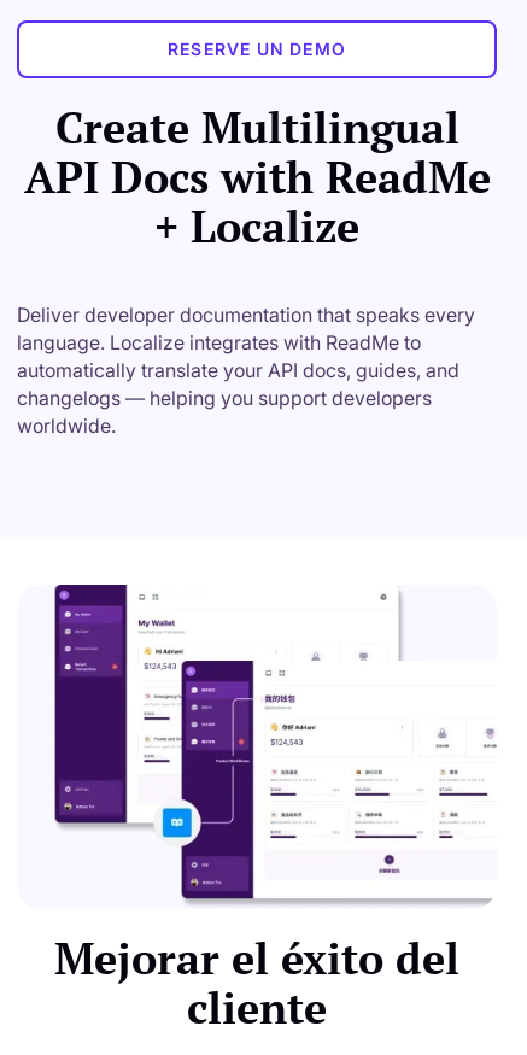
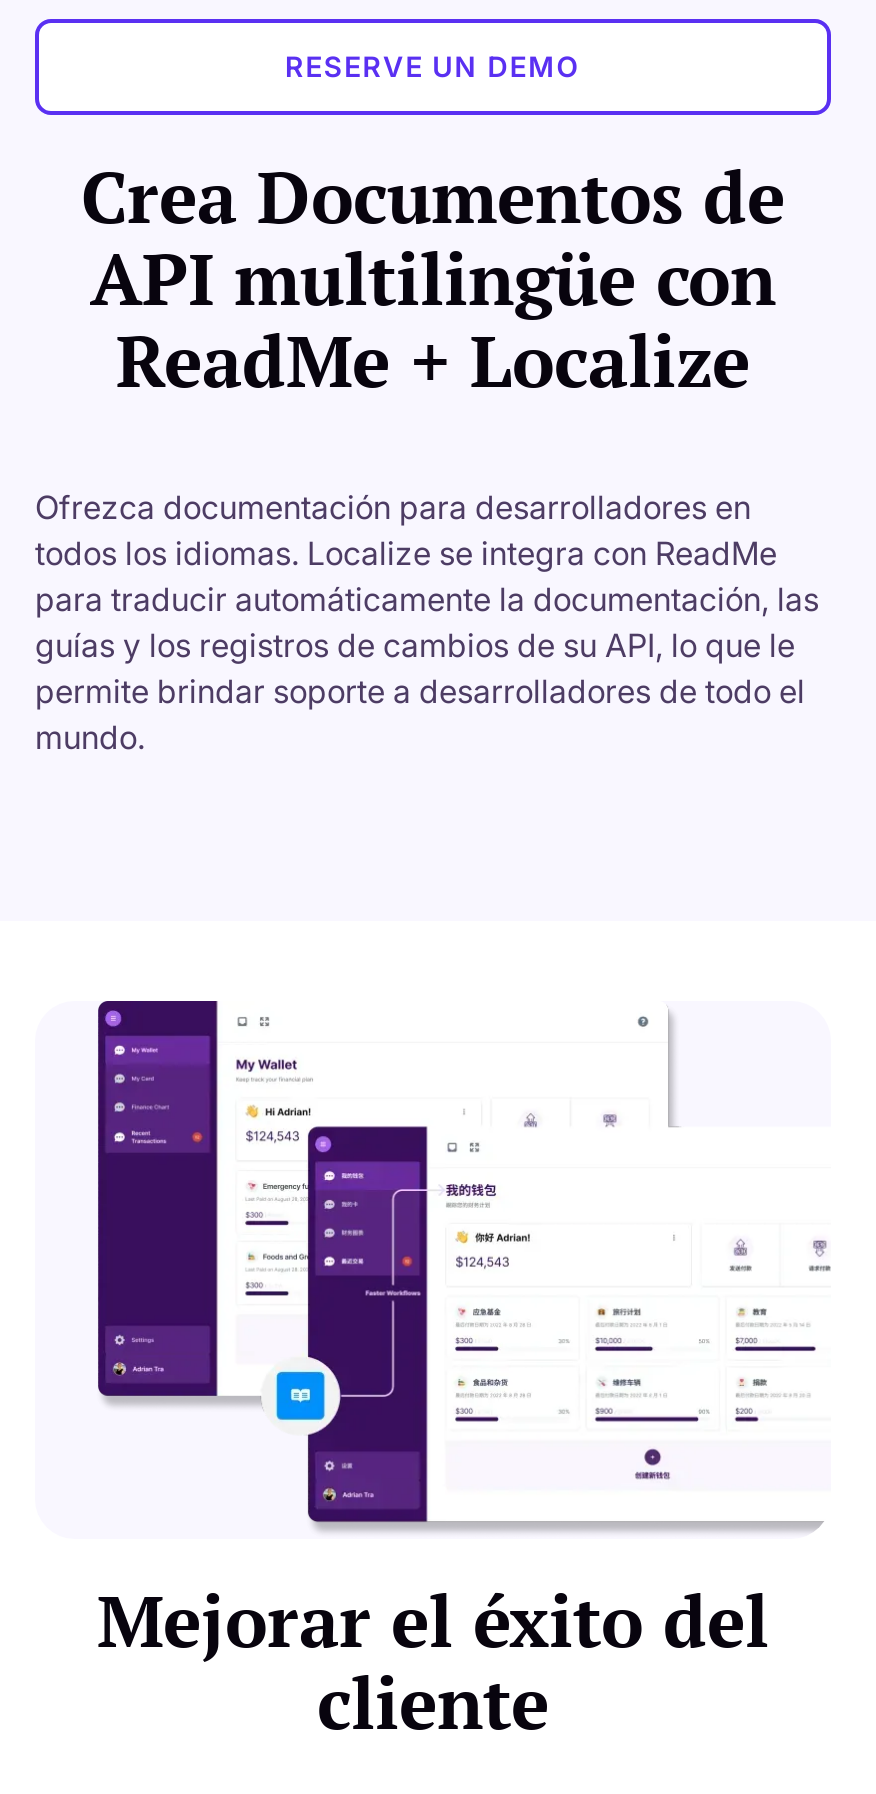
- Create Multilingual
- API Docs with ReadMe
- + Localize
+ Crea Documentos de
+ API multilingüe con
+ ReadMe + Localize

- Deliver developer documentation that speaks every
- language. Localize integrates with ReadMe to
- automatically translate your API docs, guides, and
- changelogs — helping you support developers
- worldwide.
+ Ofrezca documentación para desarrolladores en
+ todos los idiomas. Localize se integra con ReadMe
+ para traducir automáticamente la documentación, las
+ guías y los registros de cambios de su API, lo que le
+ permite brindar soporte a desarrolladores de todo el
+ mundo.
